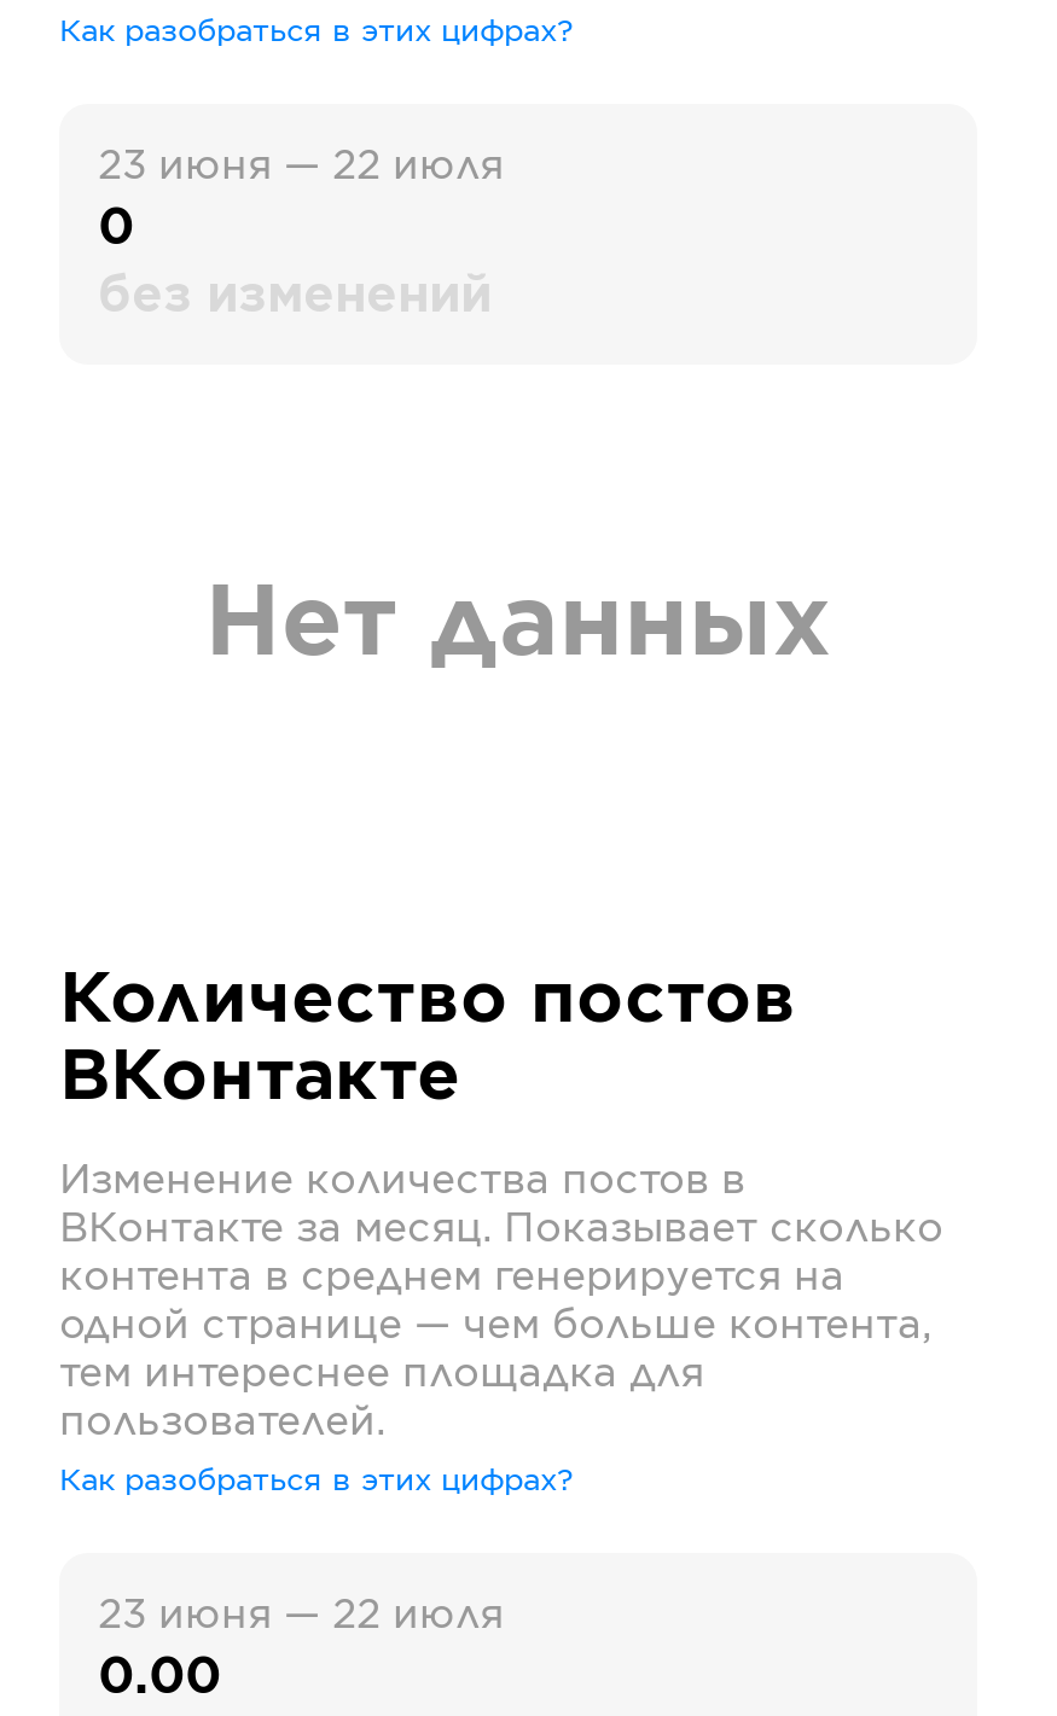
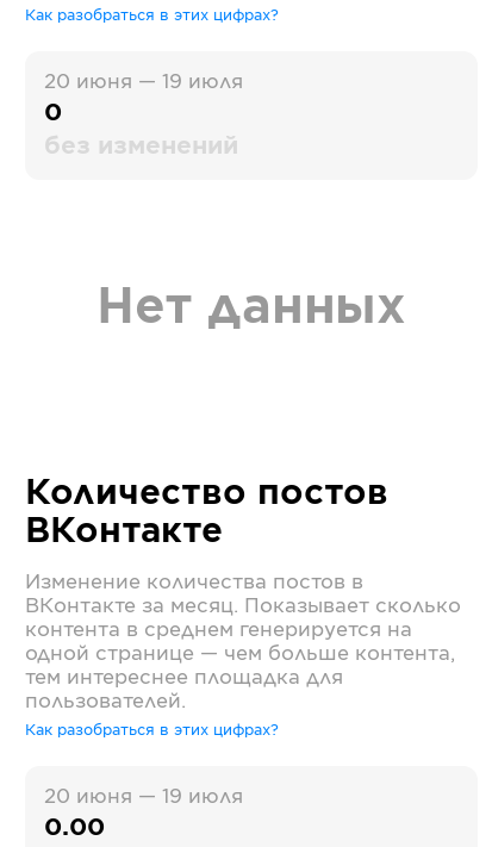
- 23 июня — 22 июля
+ 20 июня — 19 июля

- 23 июня — 22 июля
+ 20 июня — 19 июля
